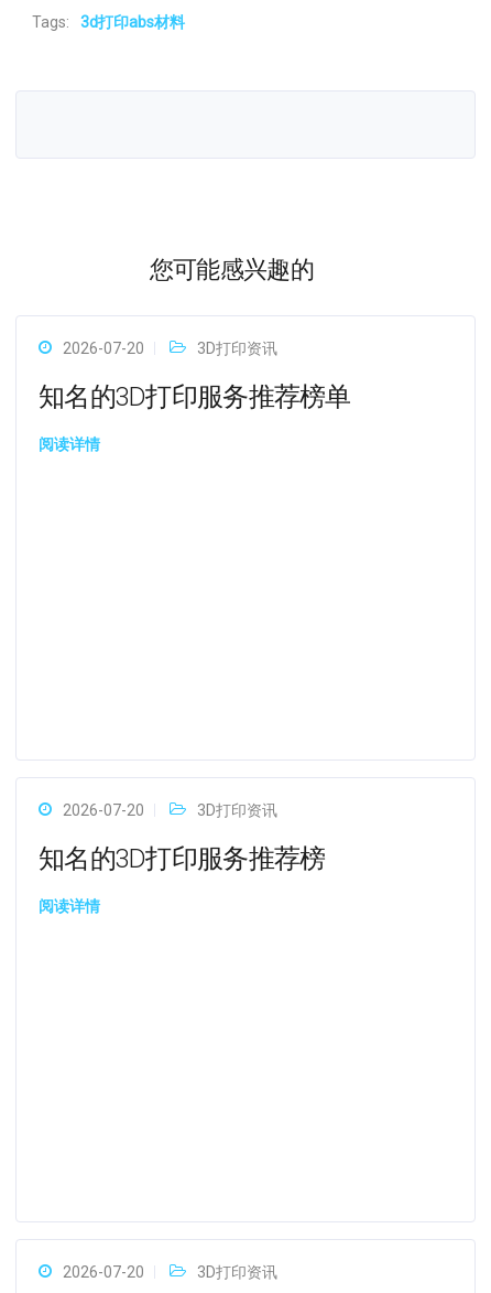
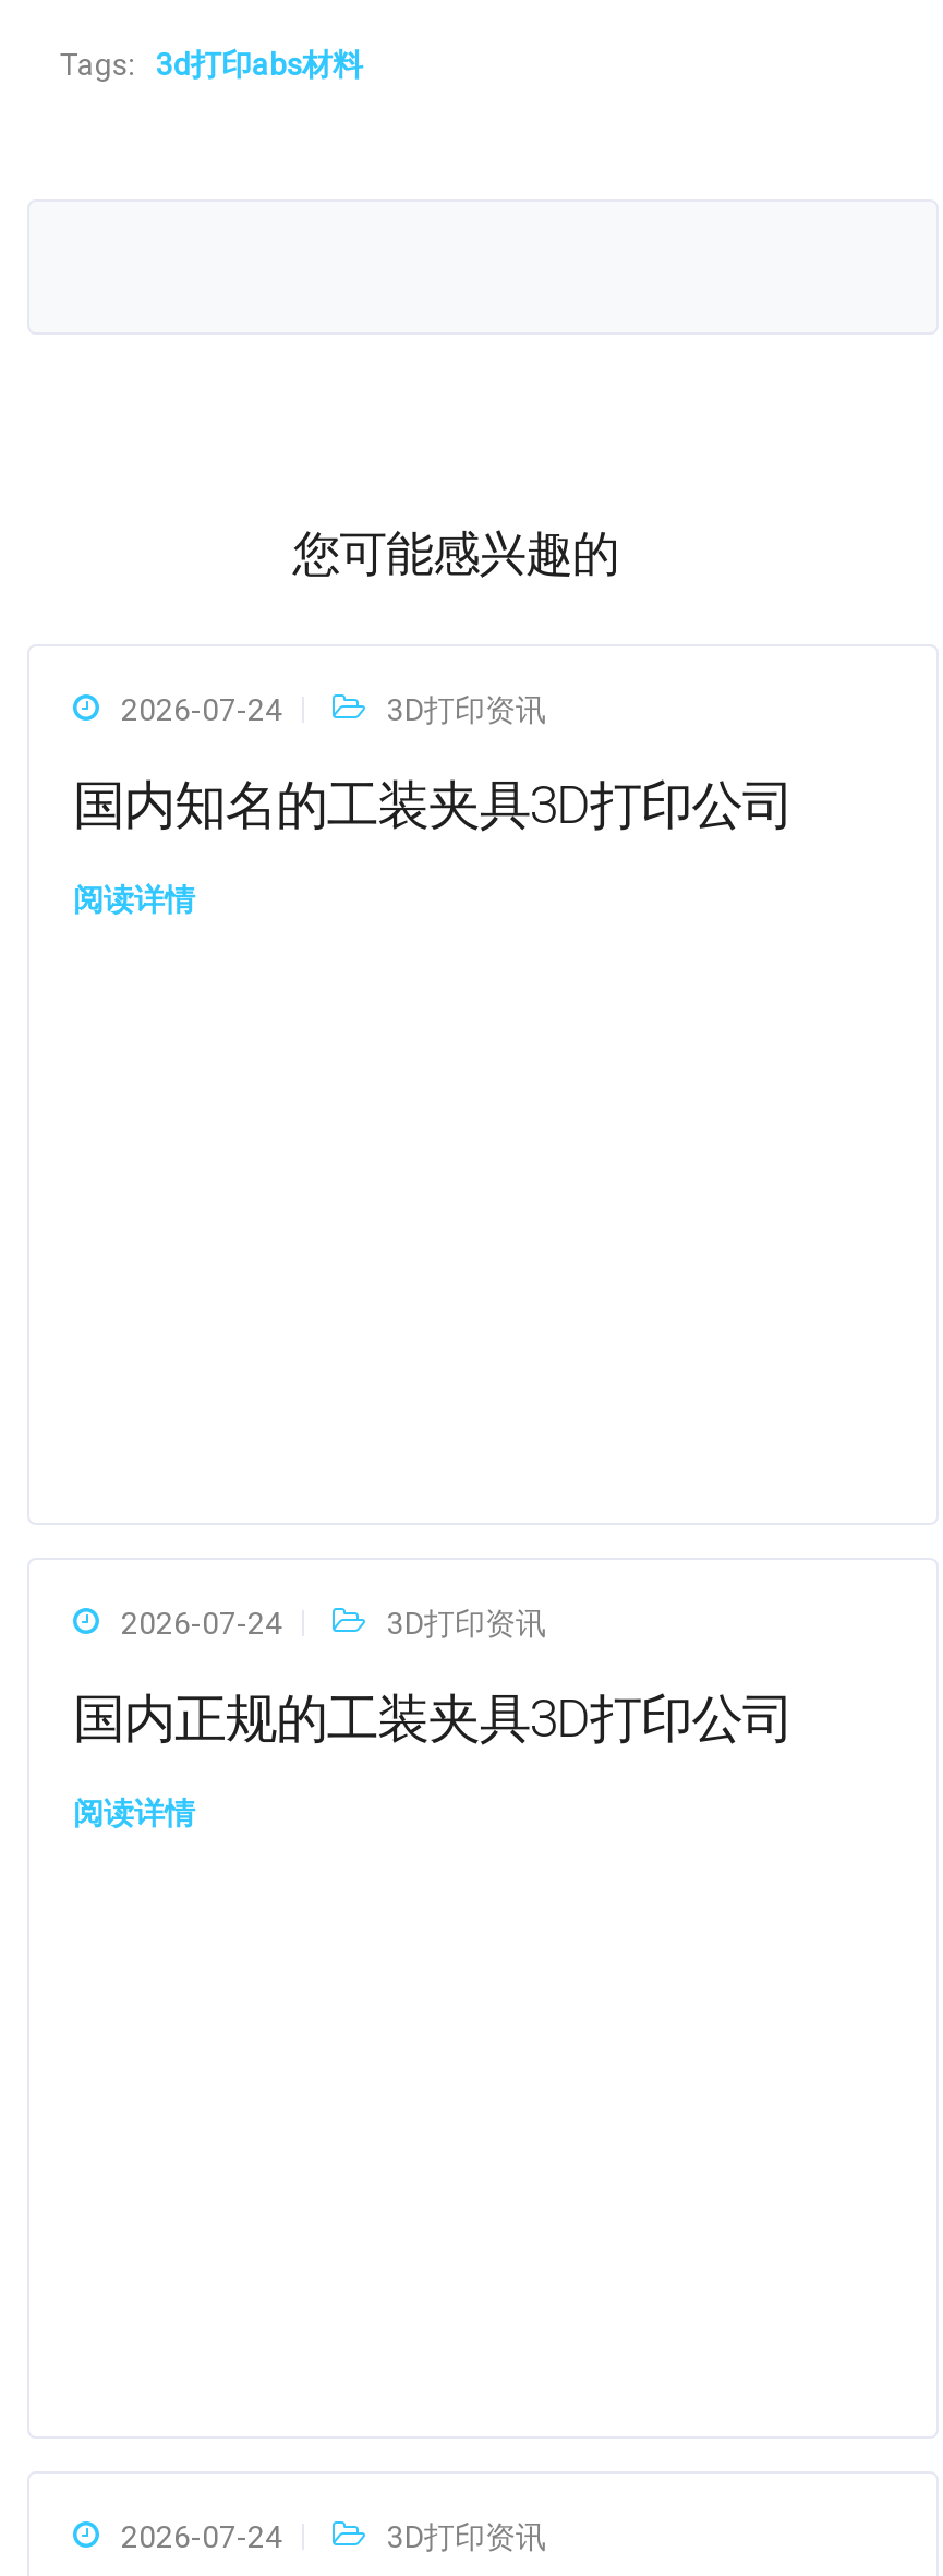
- 2026-07-20
+ 2026-07-24

- 知名的3D打印服务推荐榜单
+ 国内知名的工装夹具3D打印公司

- 2026-07-20
+ 2026-07-24

- 知名的3D打印服务推荐榜
+ 国内正规的工装夹具3D打印公司

- 2026-07-20
+ 2026-07-24
